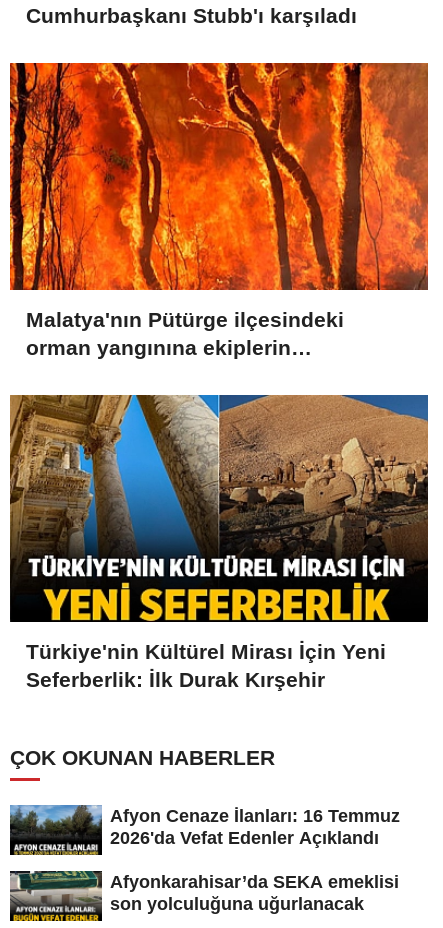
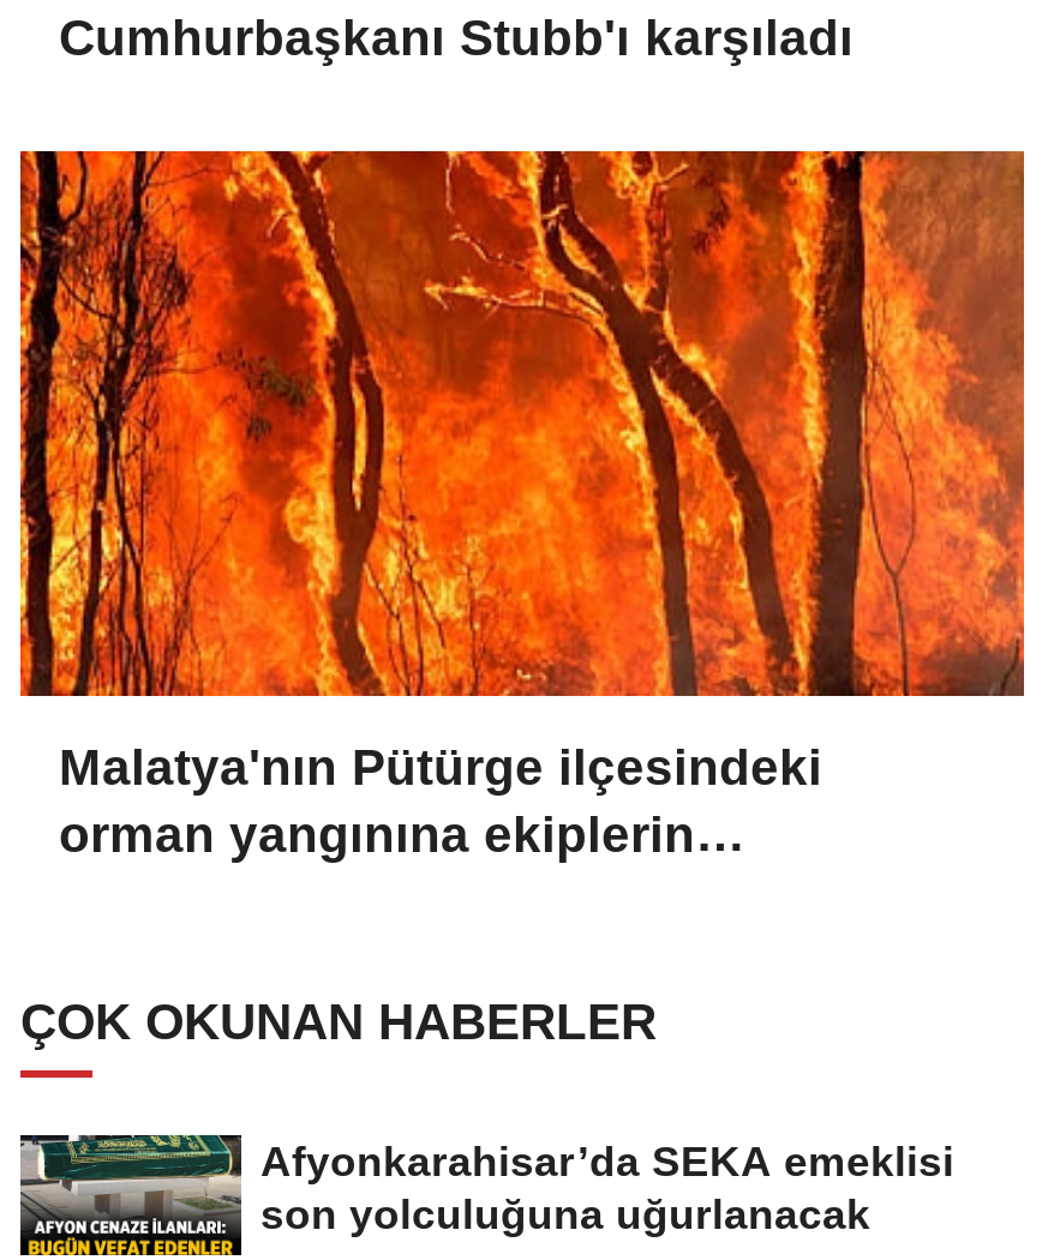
- [image]
- Türkiye'nin Kültürel Mirası İçin Yeni
- Seferberlik: İlk Durak Kırşehir

- [image]
- Afyon Cenaze İlanları: 16 Temmuz
- 2026'da Vefat Edenler Açıklandı
